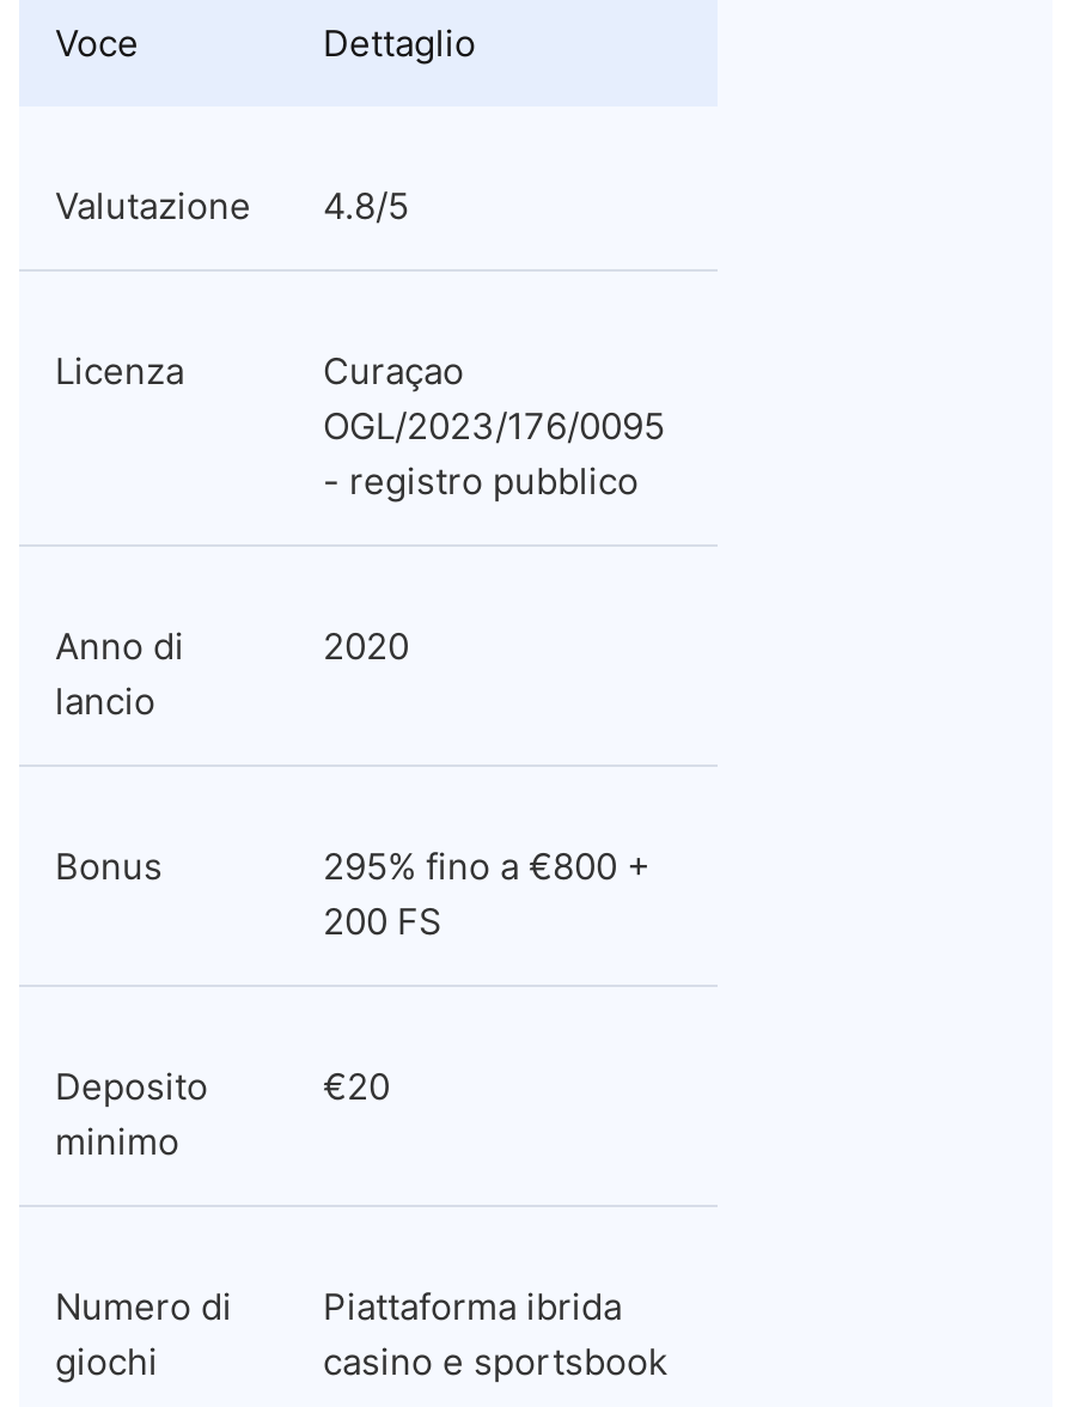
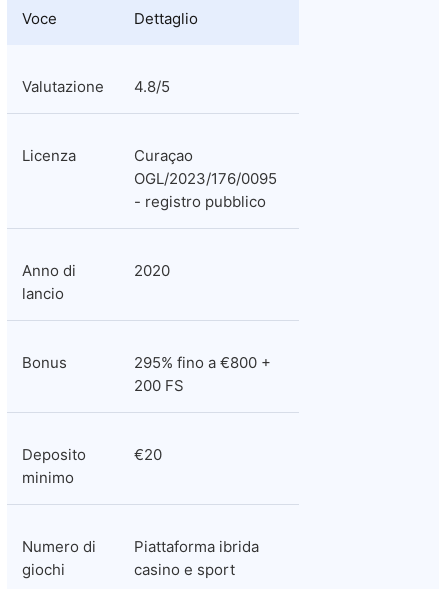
- casino e sportsbook
+ casino e sport
